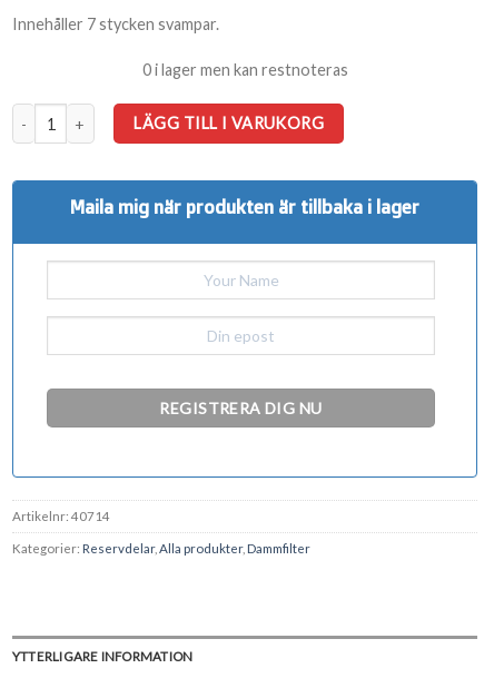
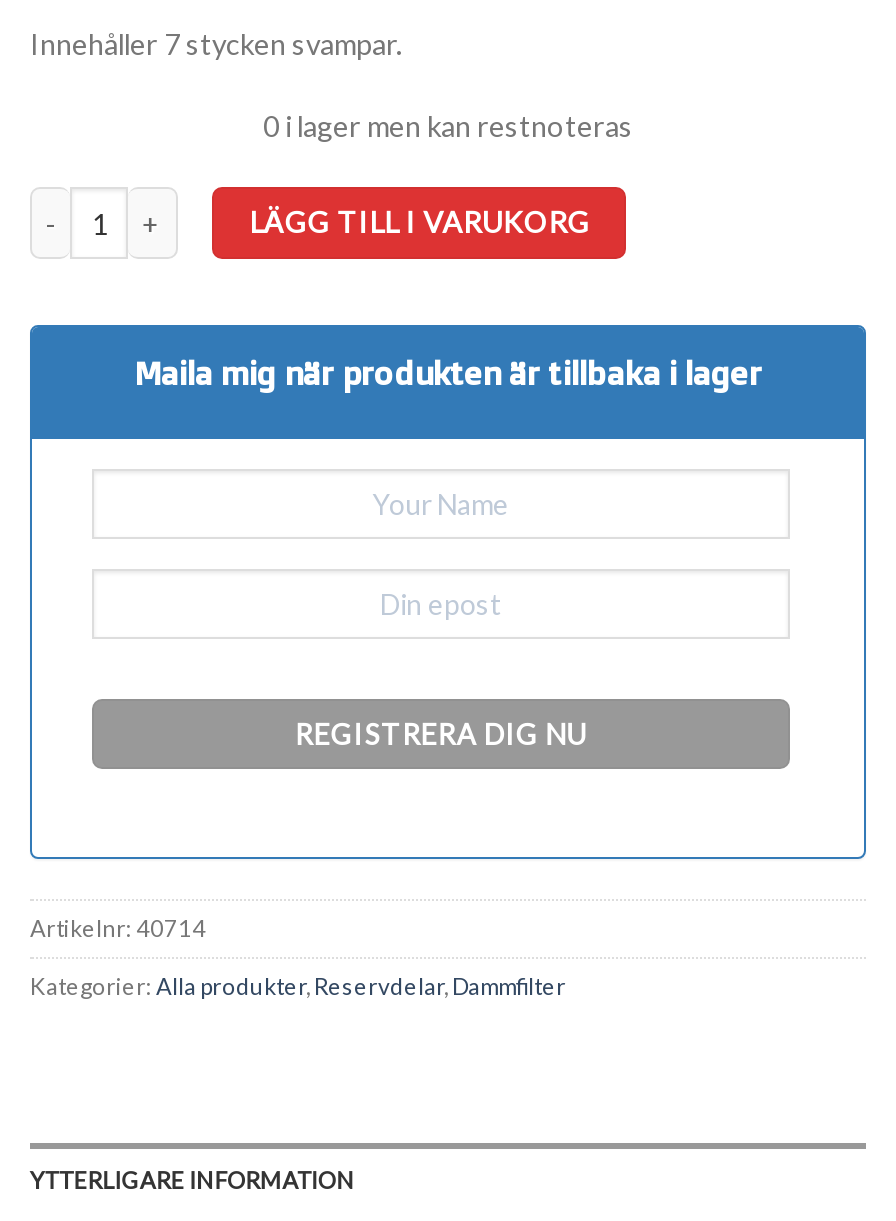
- Kategorier: Reservdelar, Alla produkter, Dammfilter
+ Kategorier: Alla produkter, Reservdelar, Dammfilter
